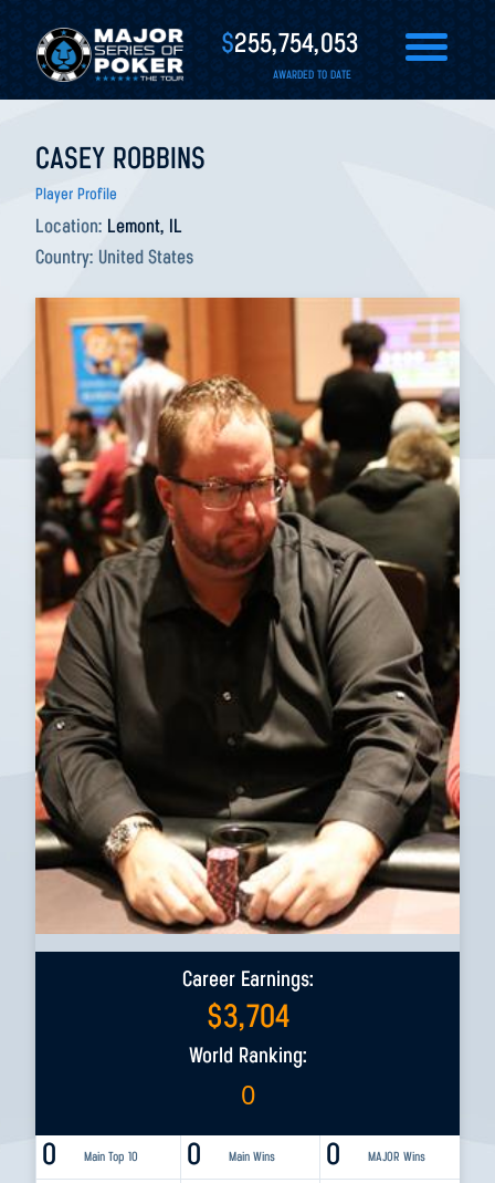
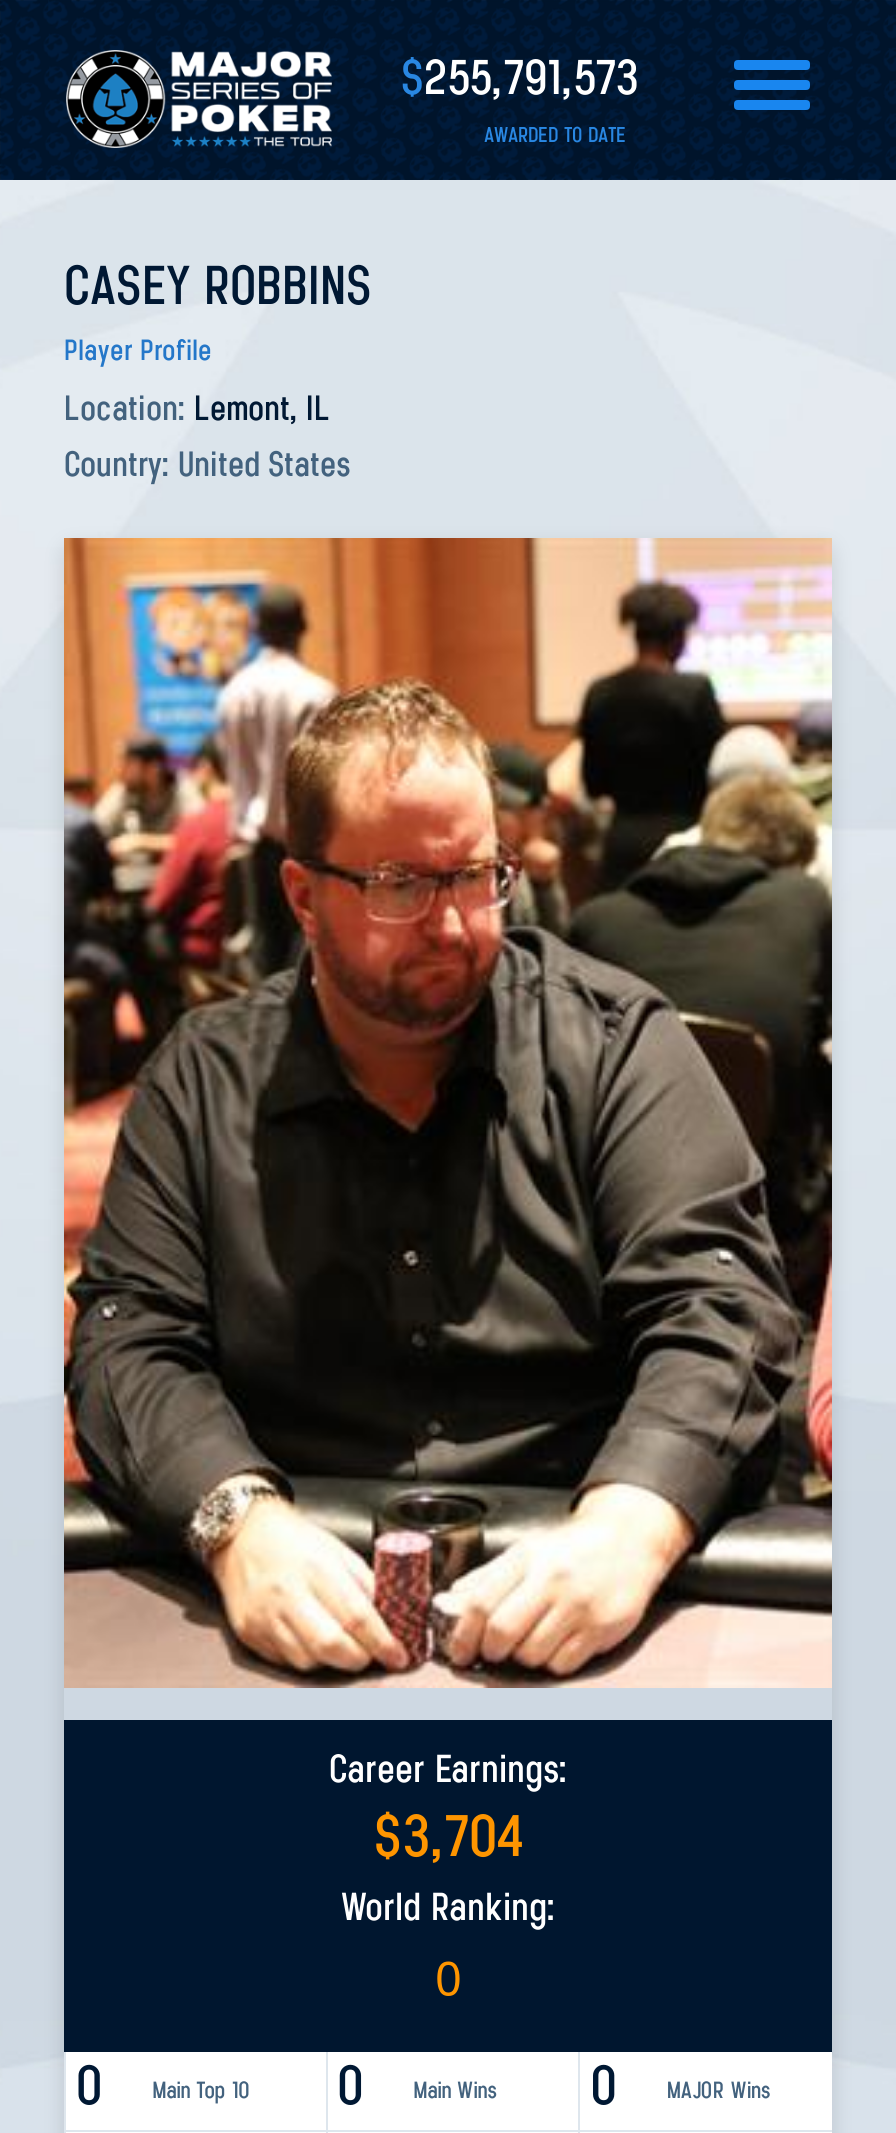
- $255,754,053
+ $255,791,573
